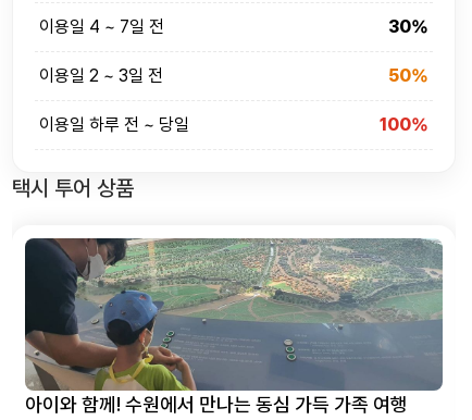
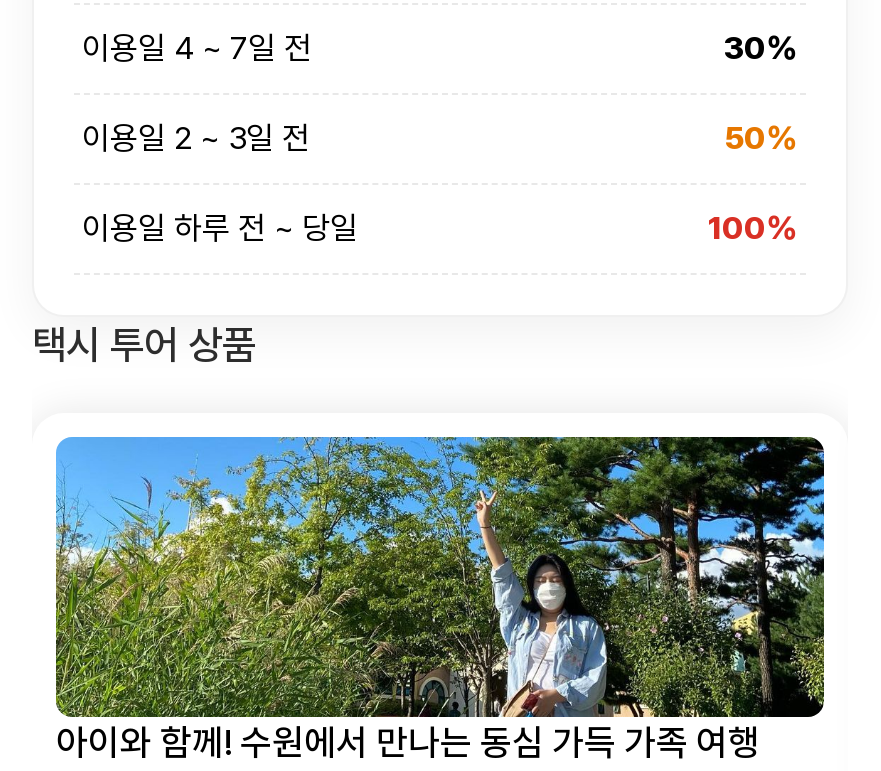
- [image]
+ [image]
